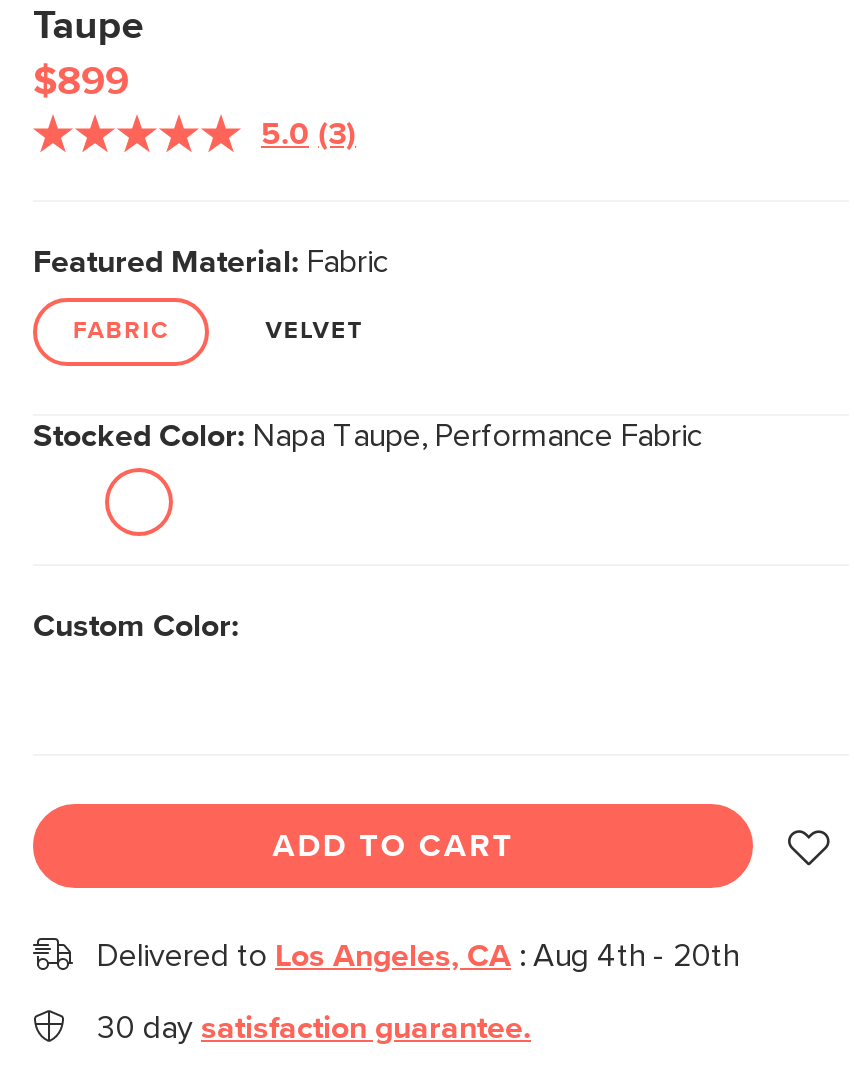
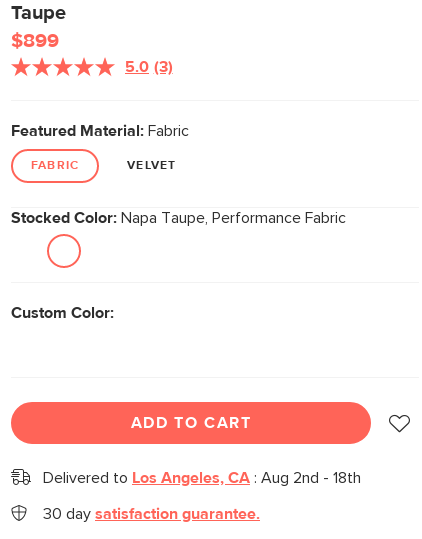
- Delivered to Los Angeles, CA: Aug 4th - 20th
+ Delivered to Los Angeles, CA: Aug 2nd - 18th
